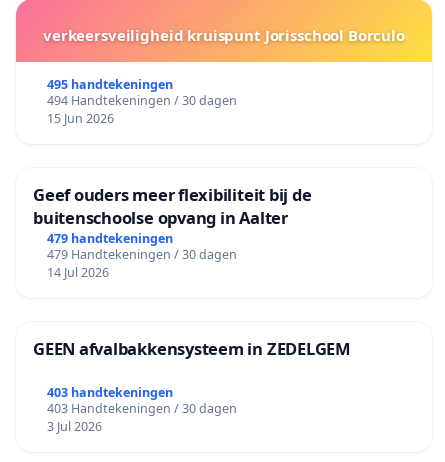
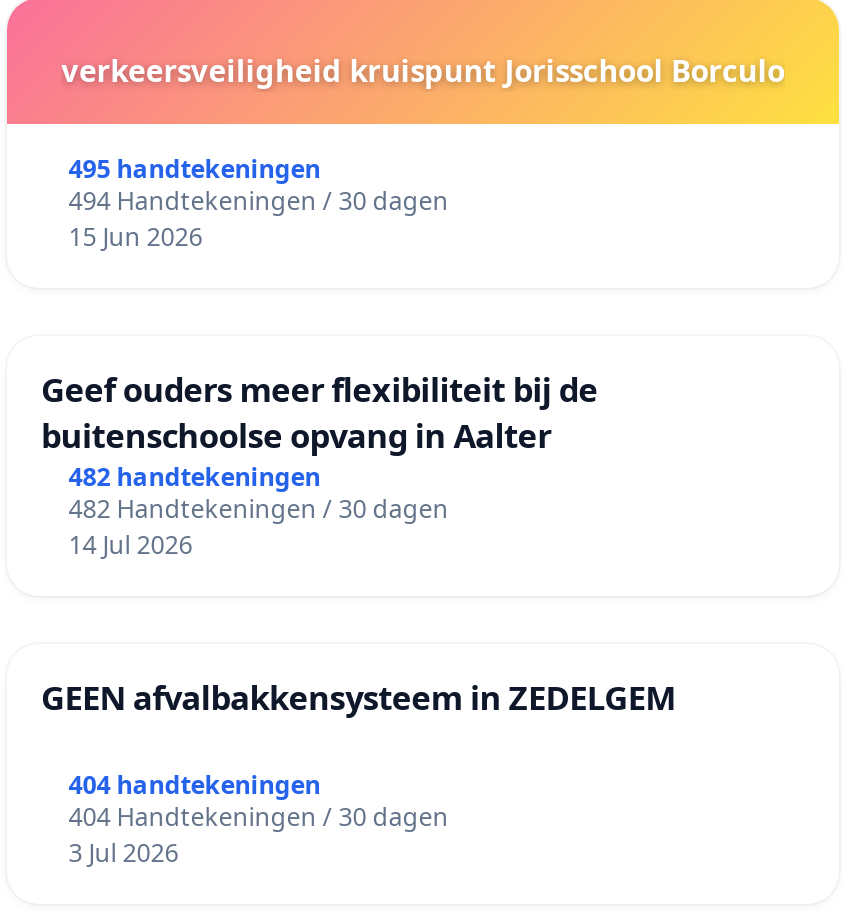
- 479 handtekeningen
+ 482 handtekeningen

- 479 Handtekeningen / 30 dagen
+ 482 Handtekeningen / 30 dagen

- 403 handtekeningen
+ 404 handtekeningen

- 403 Handtekeningen / 30 dagen
+ 404 Handtekeningen / 30 dagen
